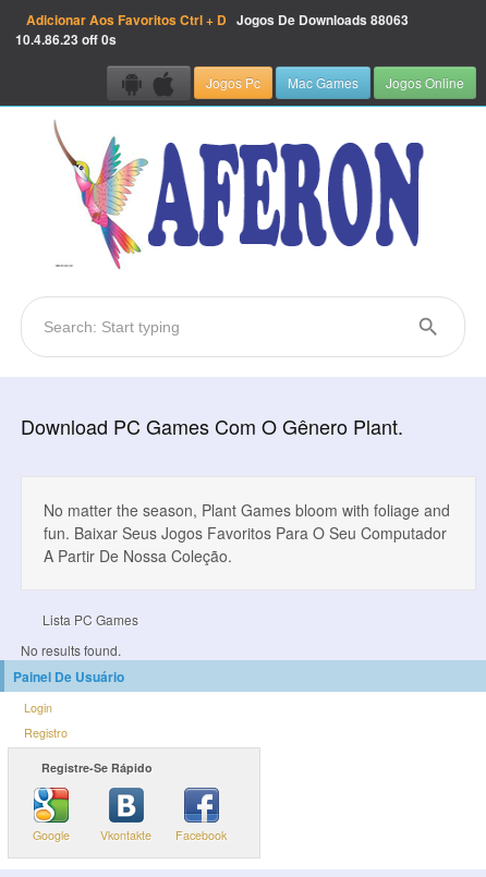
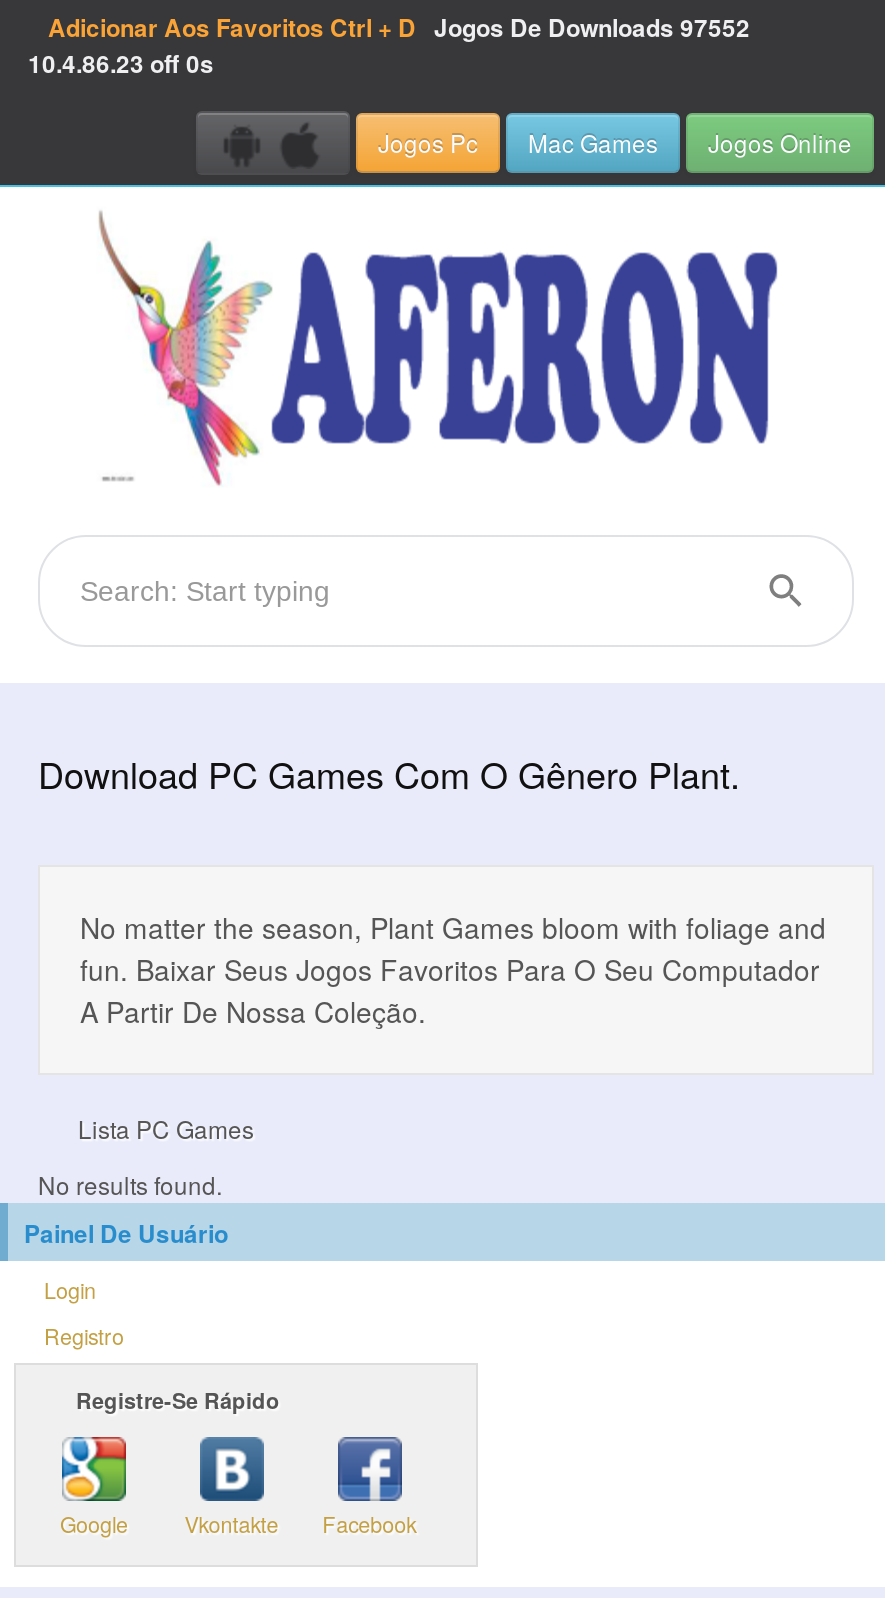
- Adicionar Aos Favoritos Ctrl + D Jogos De Downloads 88063
+ Adicionar Aos Favoritos Ctrl + D Jogos De Downloads 97552
